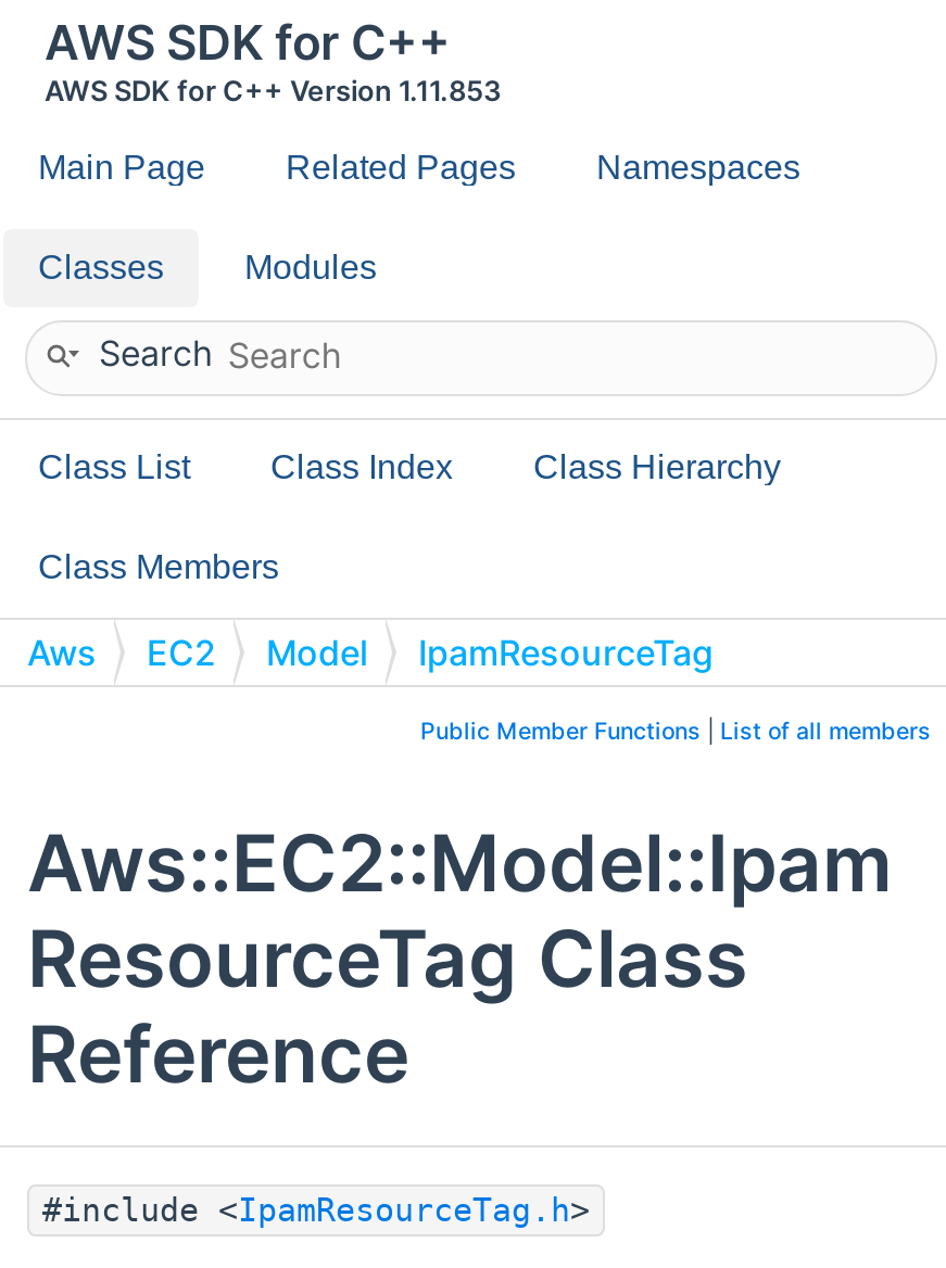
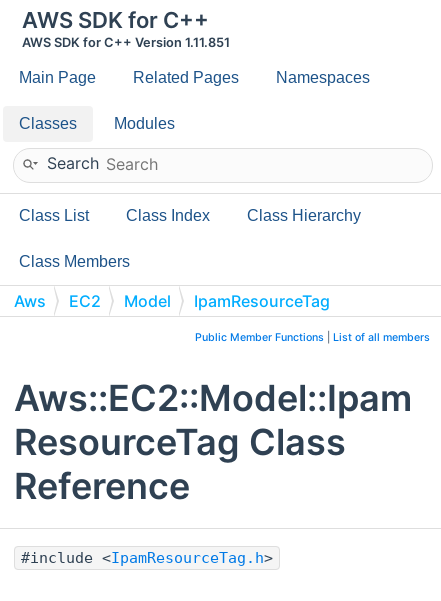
- AWS SDK for C++ Version 1.11.853
+ AWS SDK for C++ Version 1.11.851
